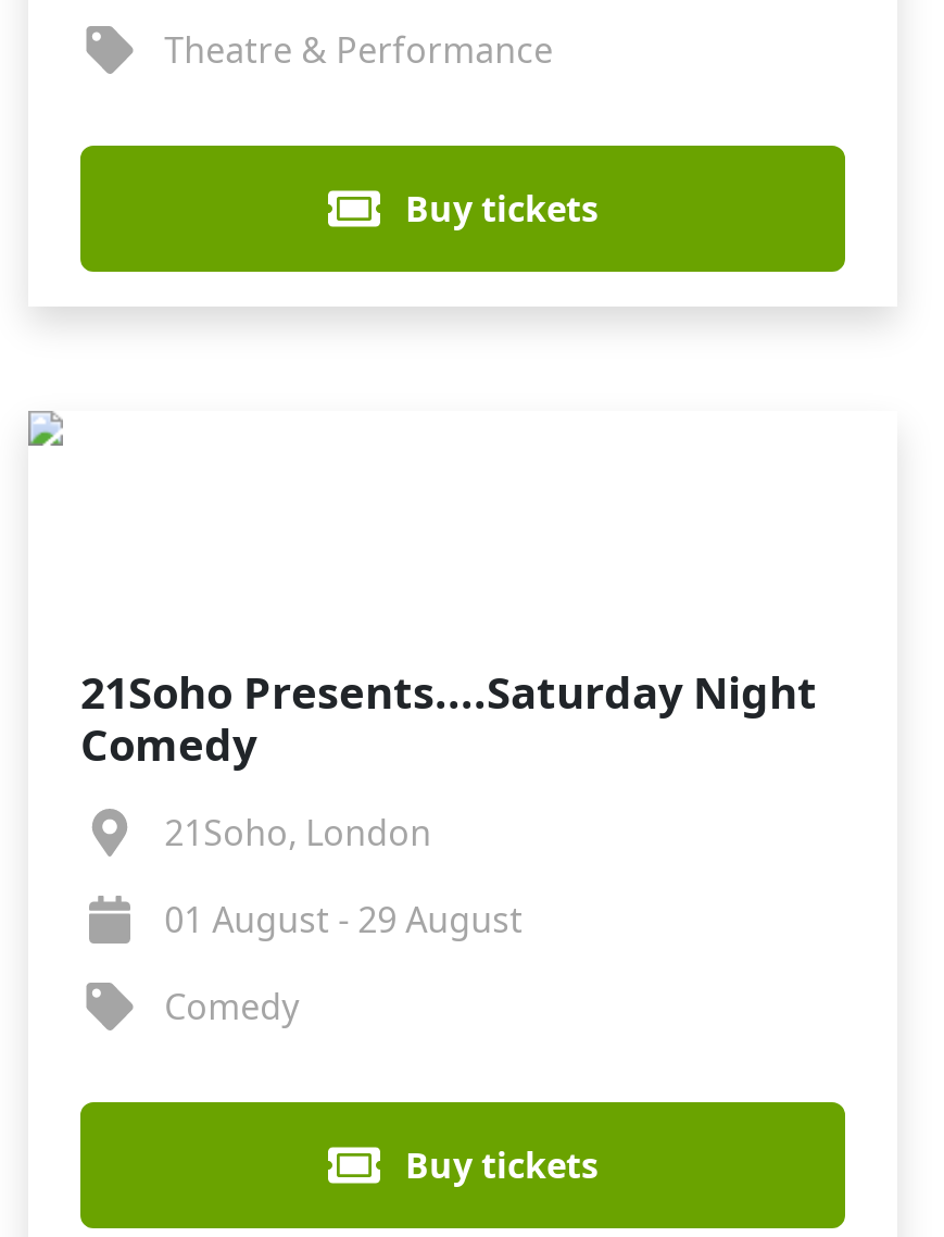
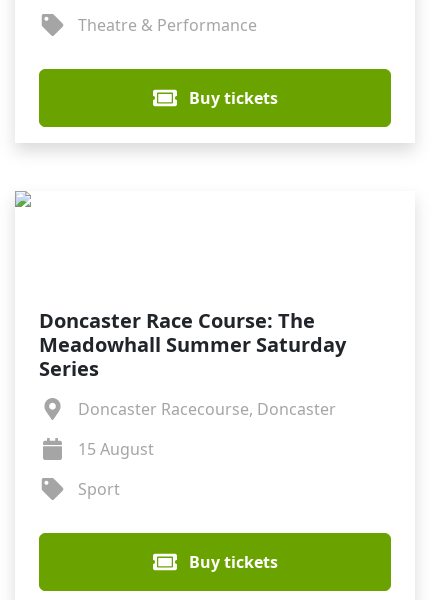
- 21Soho Presents....Saturday Night
- Comedy
+ Doncaster Race Course: The
+ Meadowhall Summer Saturday
+ Series

- 21Soho, London
+ Doncaster Racecourse, Doncaster

- 01 August - 29 August
+ 15 August

- Comedy
+ Sport
